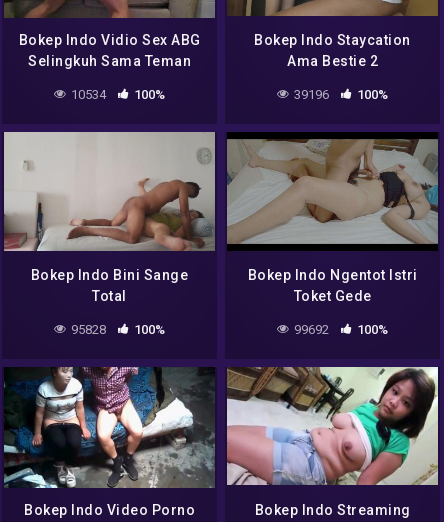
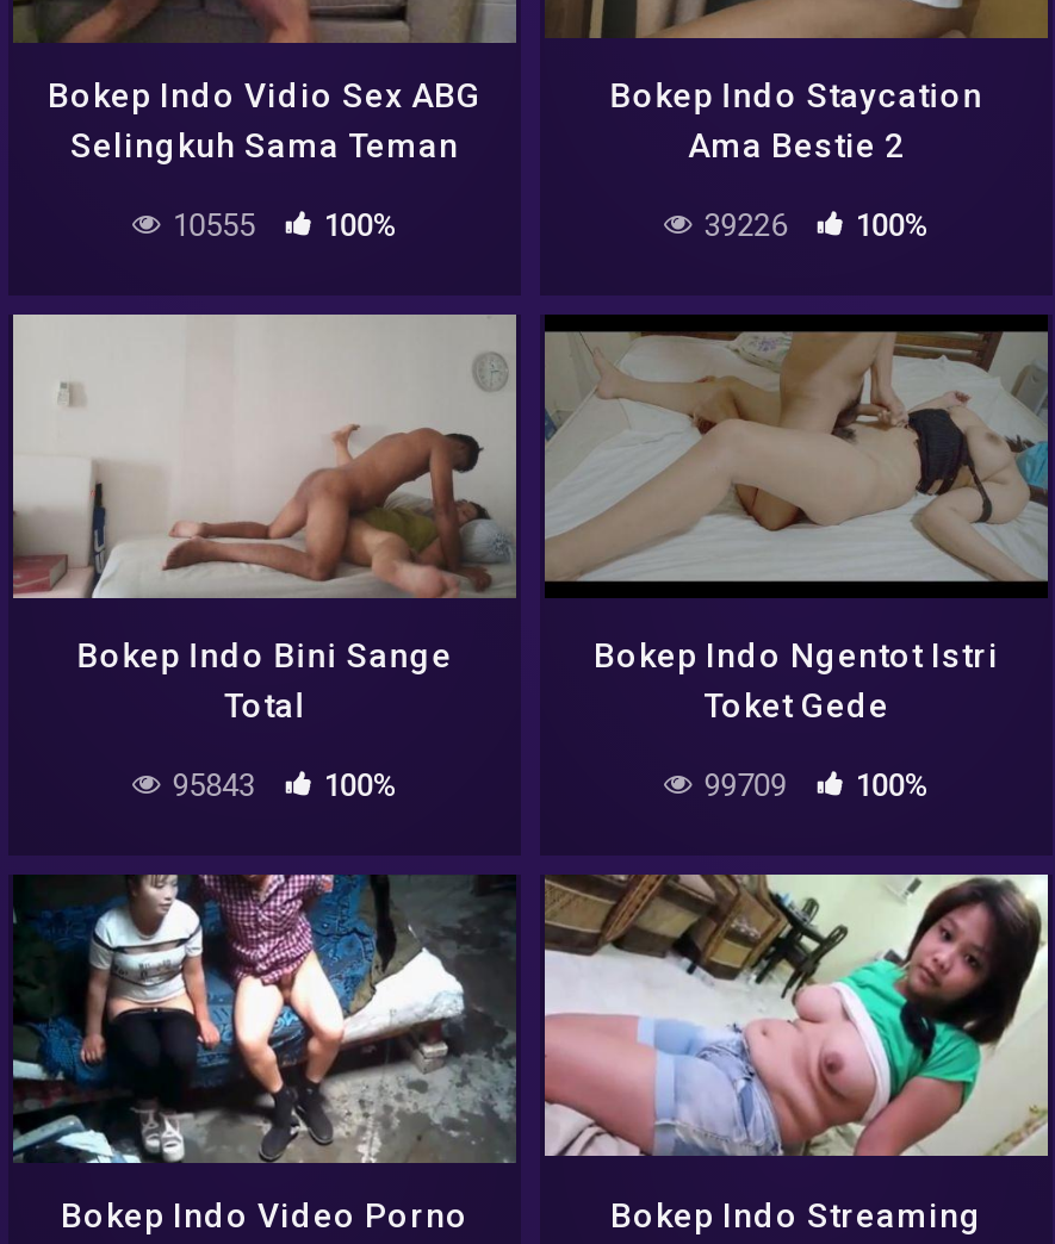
- 10534 100%
+ 10555 100%

- 39196 100%
+ 39226 100%

- 95828 100%
+ 95843 100%

- 99692 100%
+ 99709 100%
